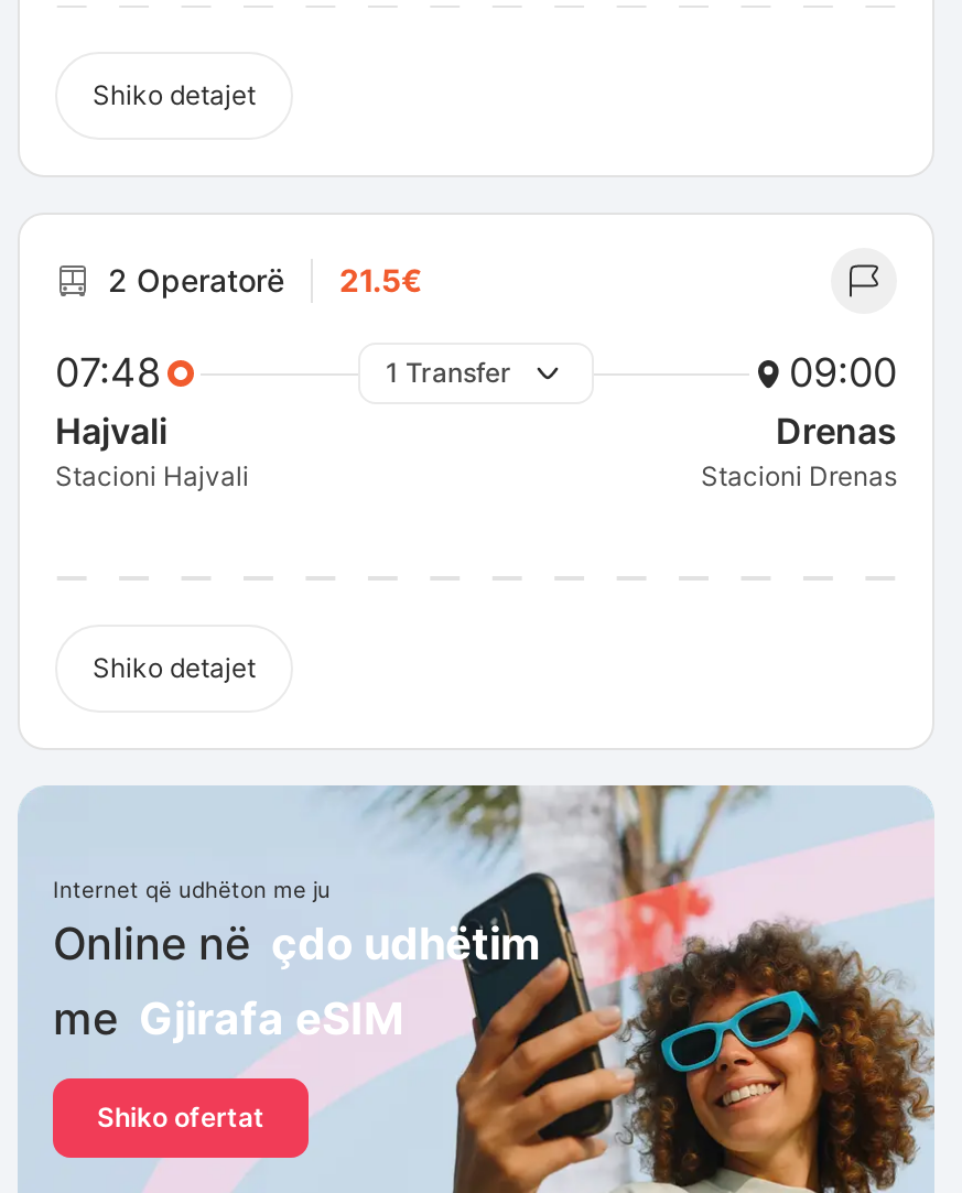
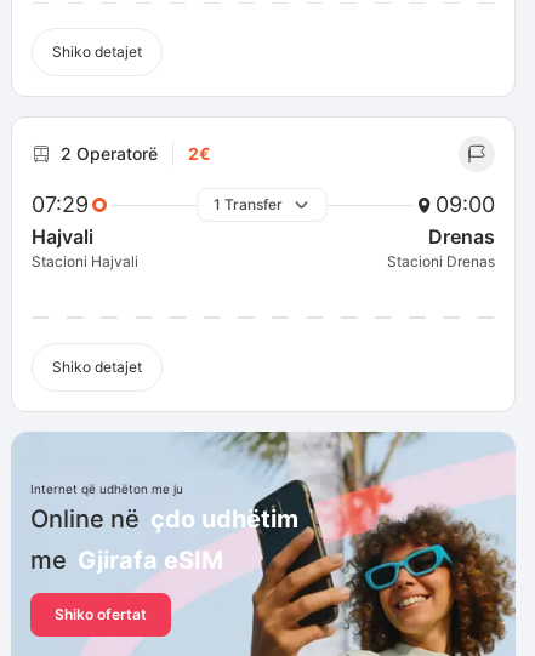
- 2 Operatorë 21.5€
+ 2 Operatorë 2€

- 07:48
+ 07:29
